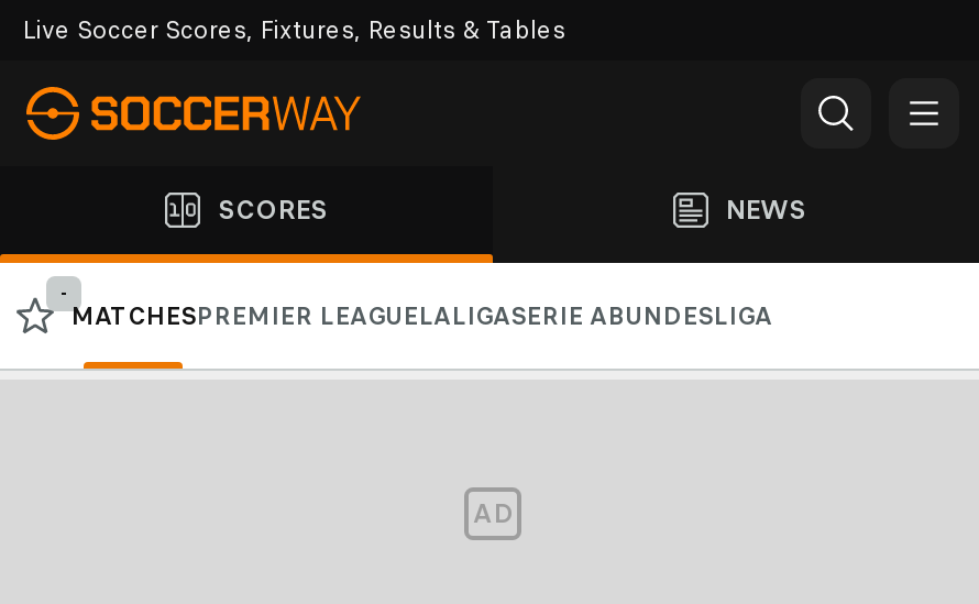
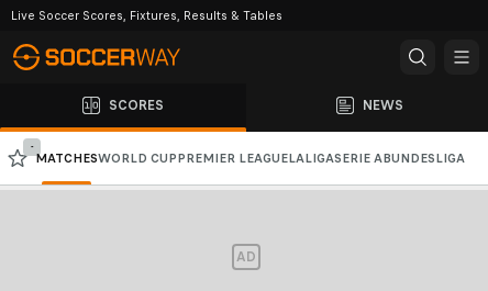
- MATCHESPREMIER LEAGUELALIGASERIE ABUNDESLIGA
+ MATCHESWORLD CUP PREMIER LEAGUELALIGASERIE A BUNDESLIGA
